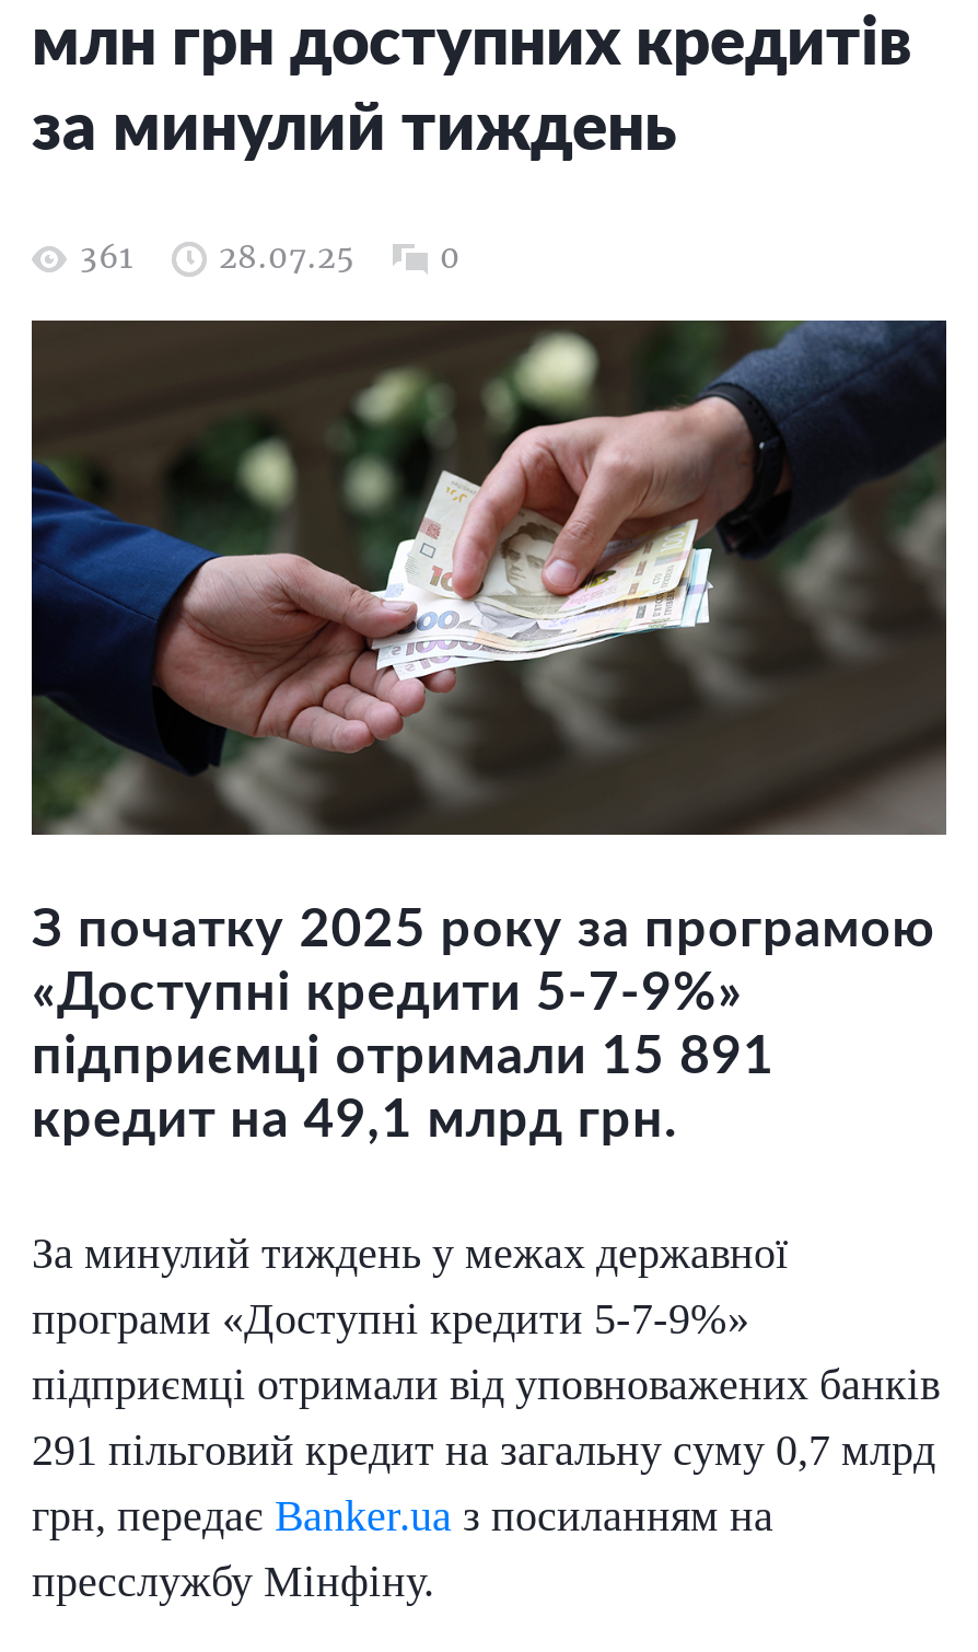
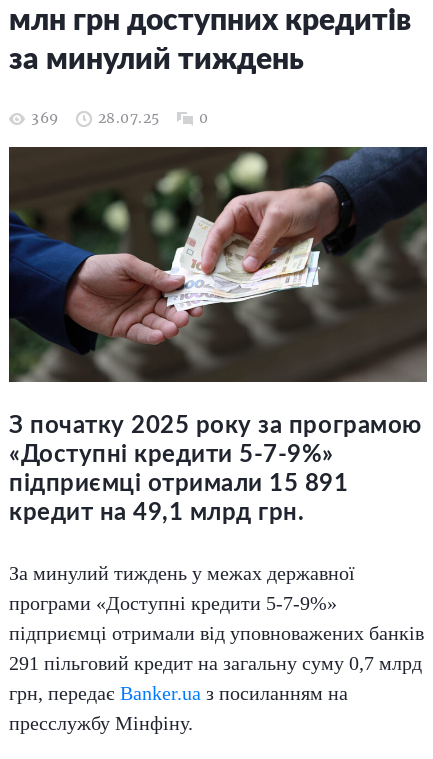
- 361
+ 369
